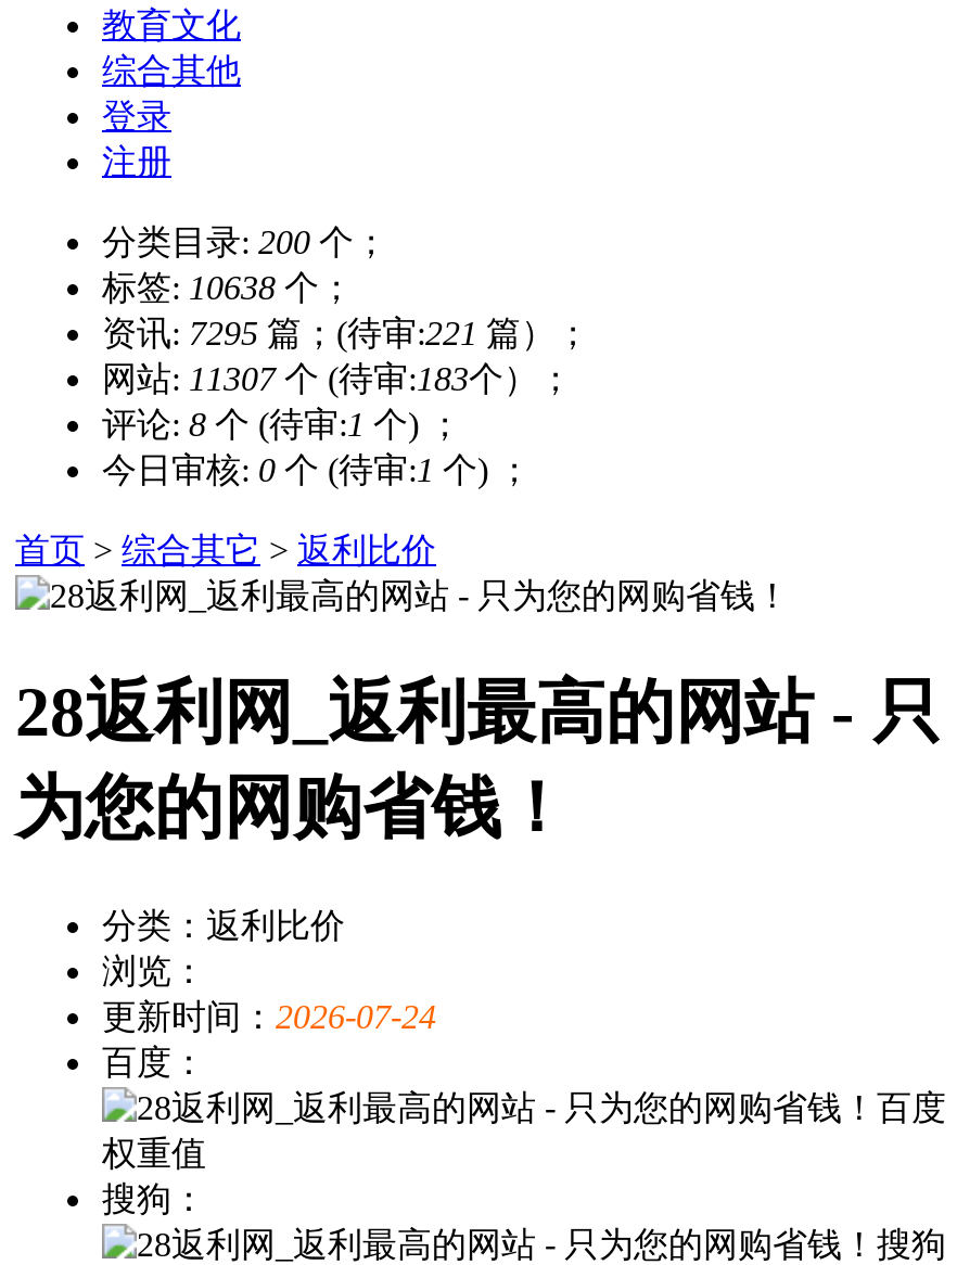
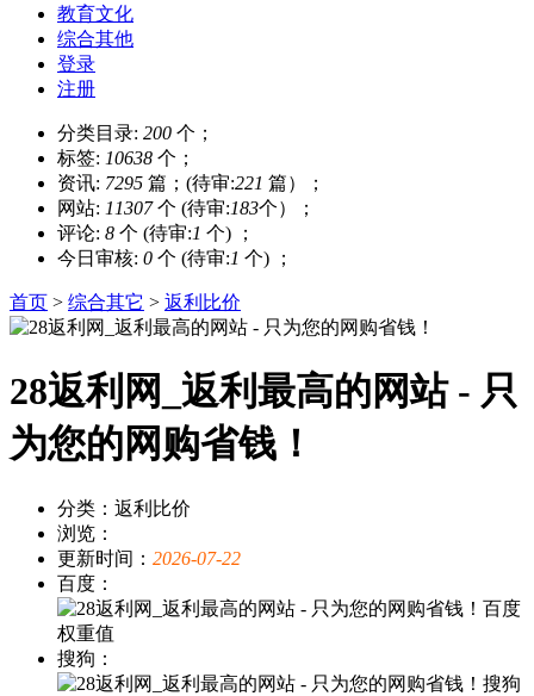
- 更新时间：2026-07-24
+ 更新时间：2026-07-22
